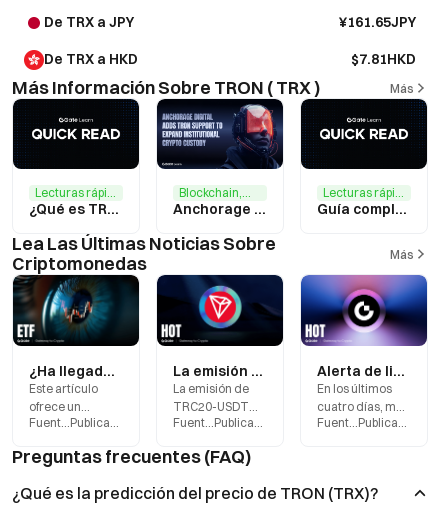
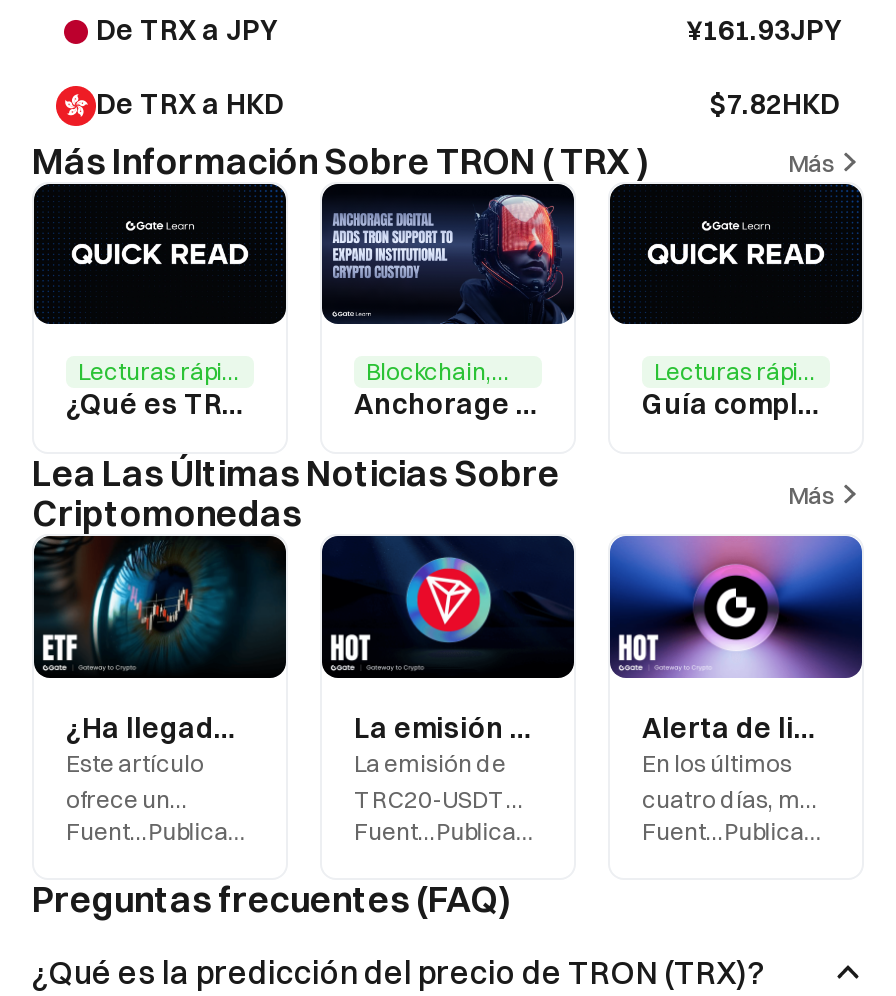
- ¥161.65JPY
+ ¥161.93JPY

- $7.81HKD
+ $7.82HKD
